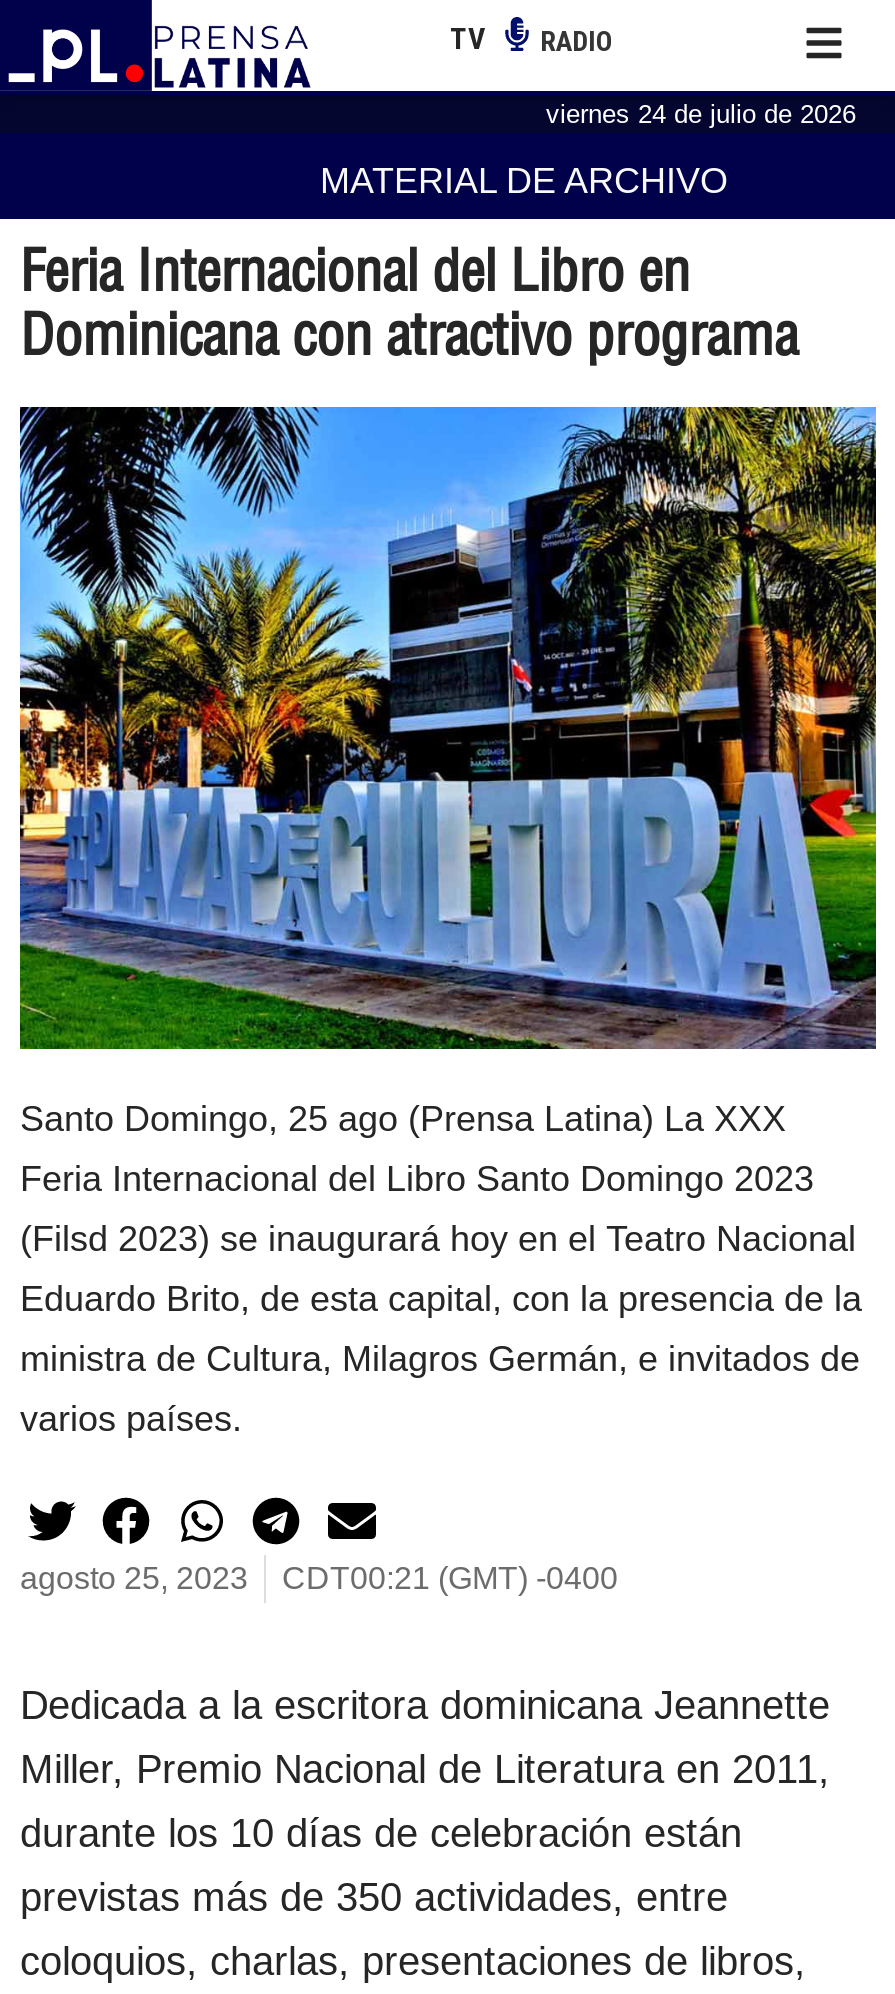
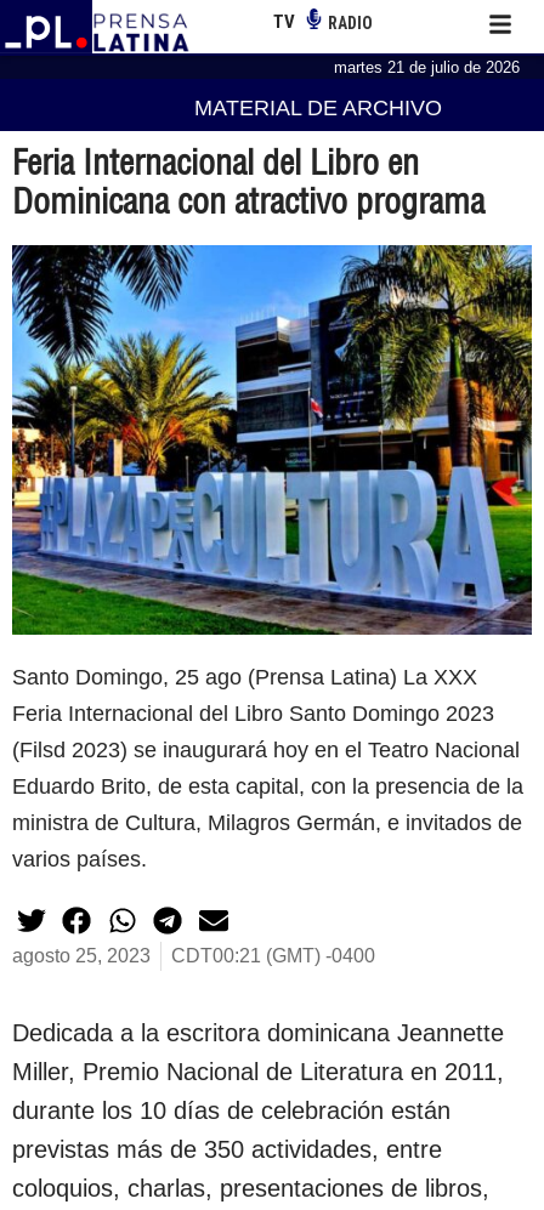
- viernes 24 de julio de 2026
+ martes 21 de julio de 2026
